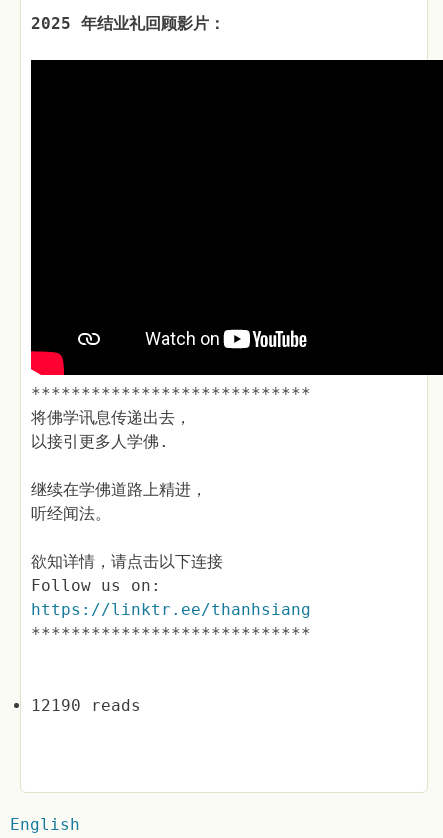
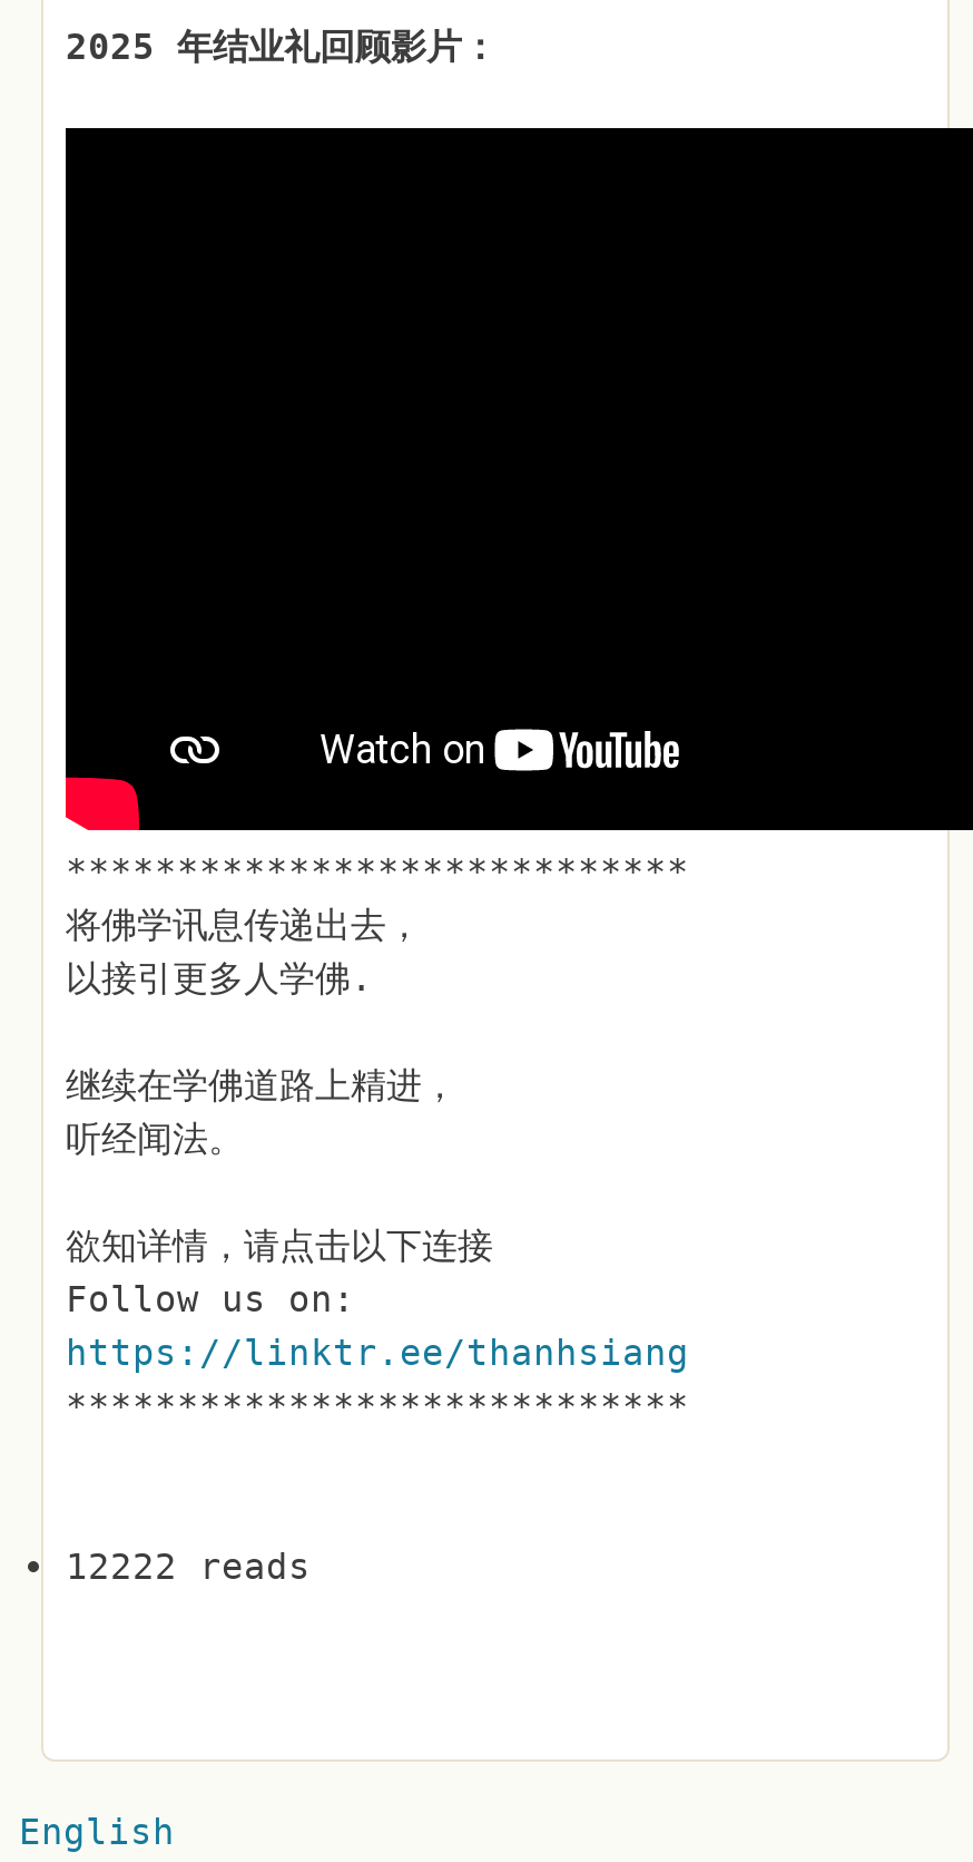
- 12190 reads
+ 12222 reads
